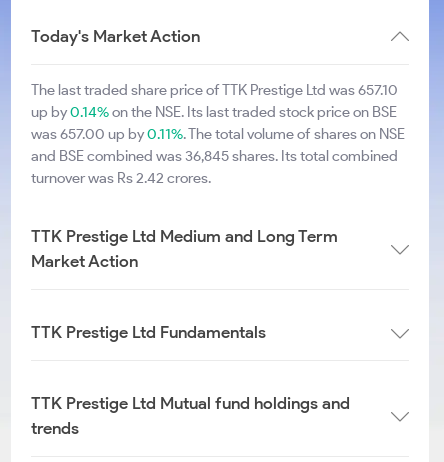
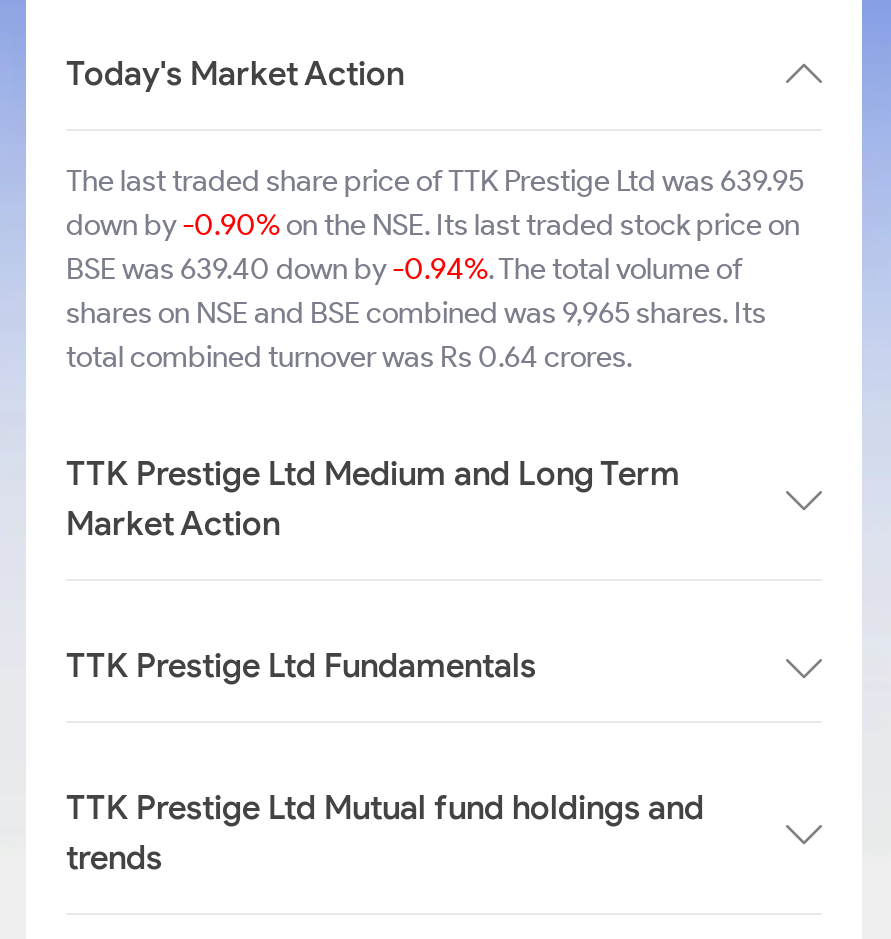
- The last traded share price of TTK Prestige Ltd was 657.10
- up by 0.14% on the NSE. Its last traded stock price on BSE
- was 657.00 up by 0.11%. The total volume of shares on NSE
- and BSE combined was 36,845 shares. Its total combined
- turnover was Rs 2.42 crores.
+ The last traded share price of TTK Prestige Ltd was 639.95
+ down by -0.90% on the NSE. Its last traded stock price on
+ BSE was 639.40 down by -0.94%. The total volume of
+ shares on NSE and BSE combined was 9,965 shares. Its
+ total combined turnover was Rs 0.64 crores.
